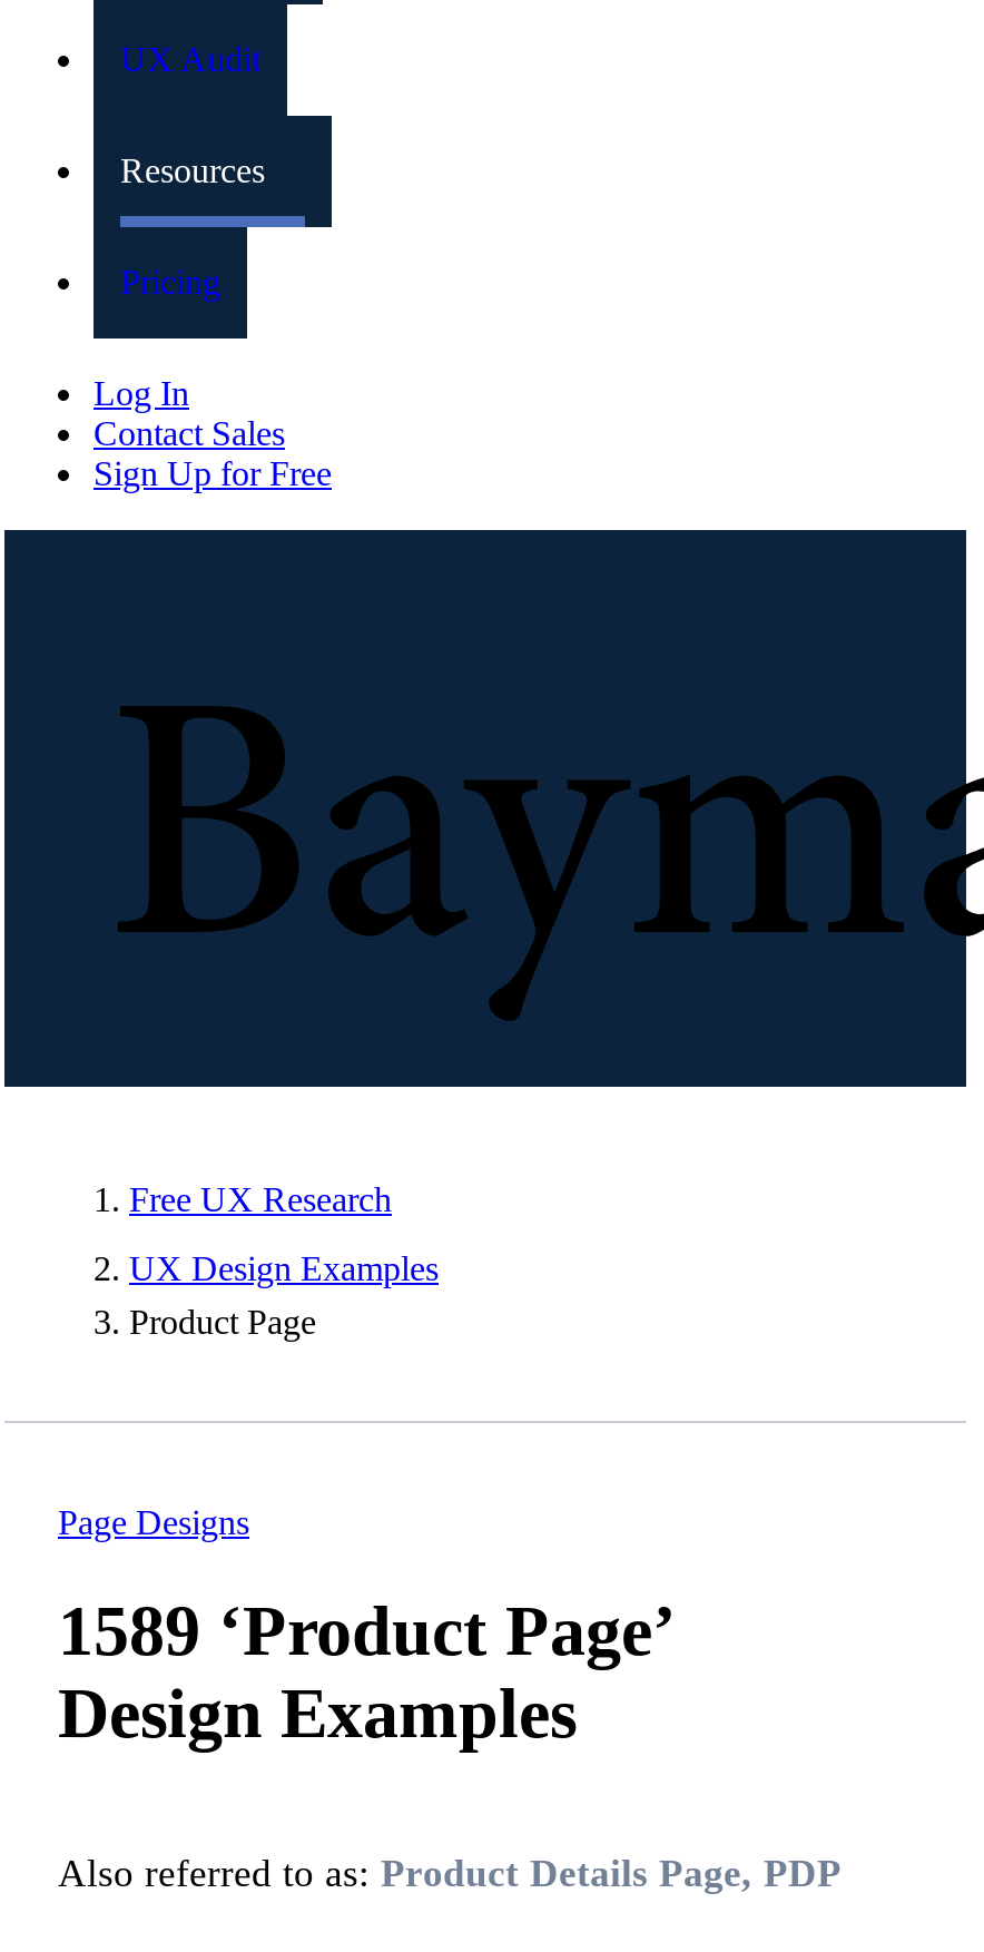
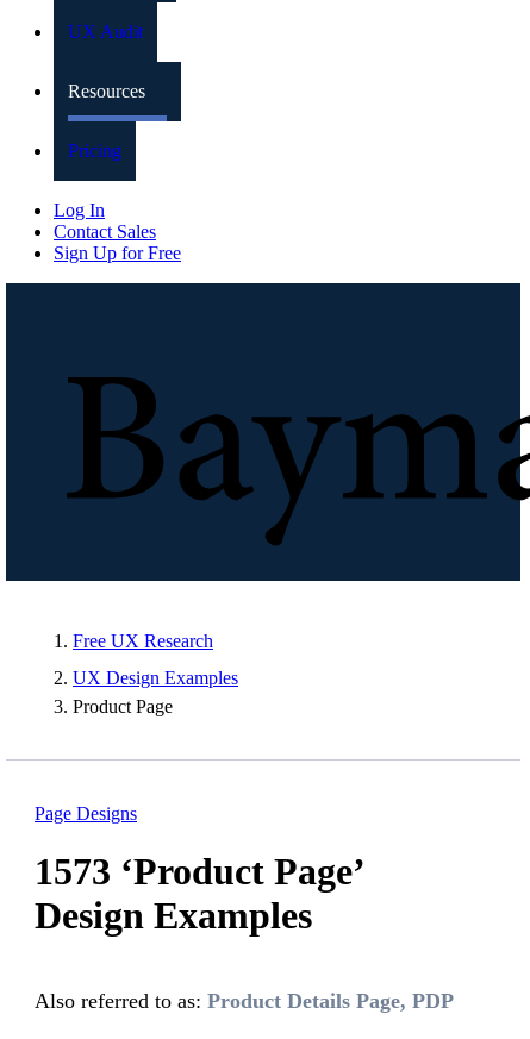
- 1589 ‘Product Page’
+ 1573 ‘Product Page’
